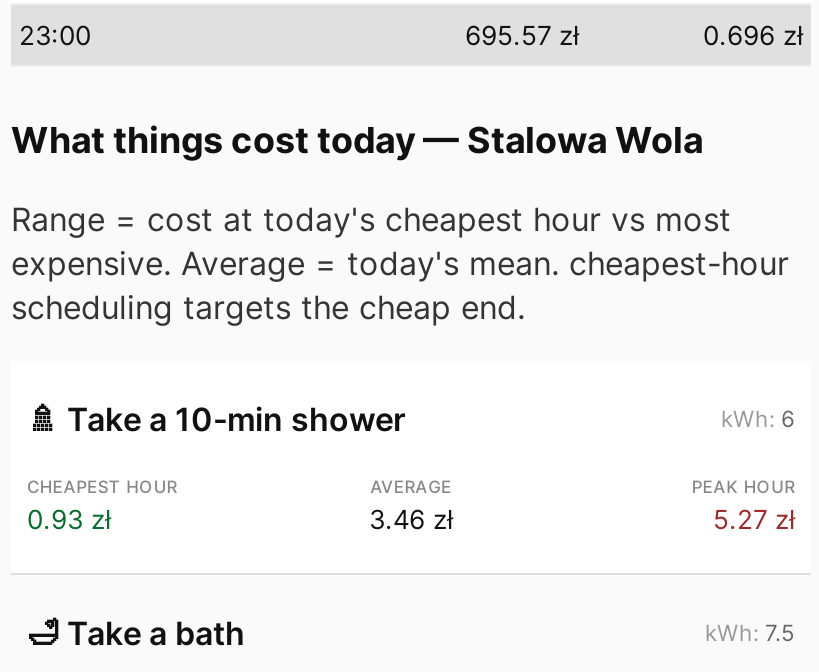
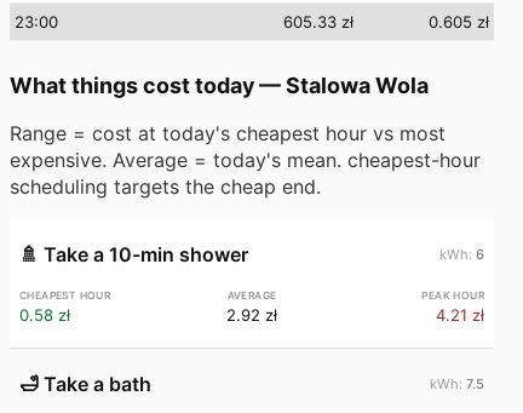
- 695.57 zł
+ 605.33 zł

- 0.696 zł
+ 0.605 zł

- 0.93 zł
+ 0.58 zł

- 3.46 zł
+ 2.92 zł

- 5.27 zł
+ 4.21 zł
